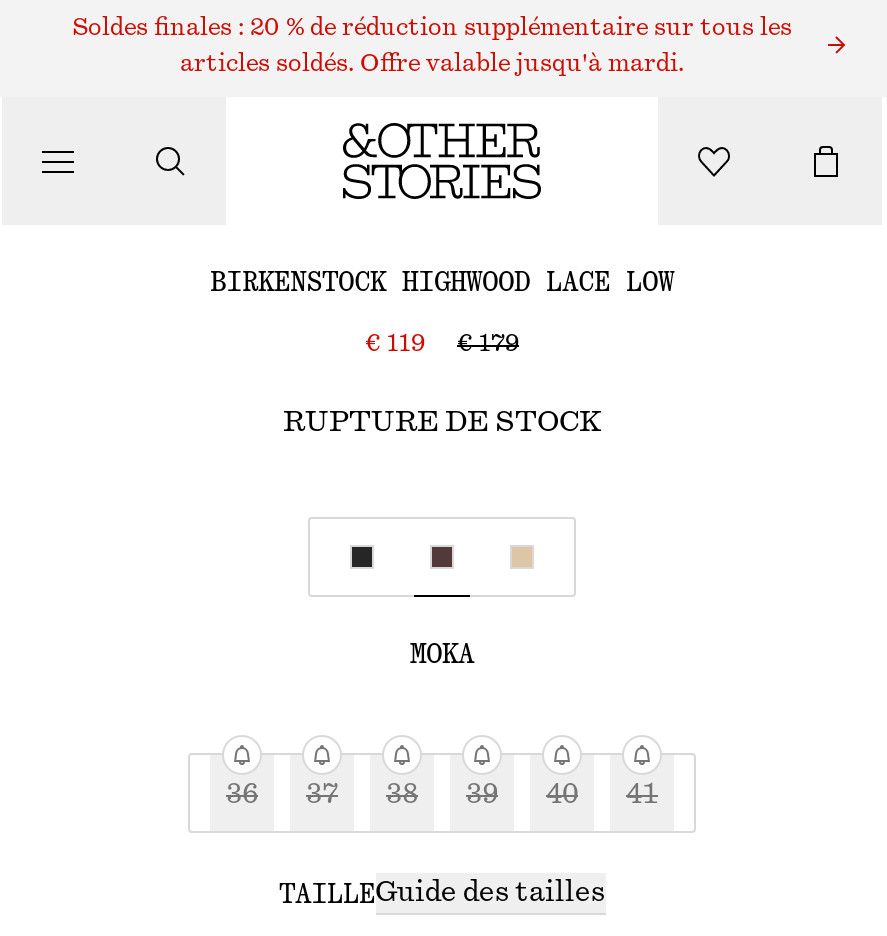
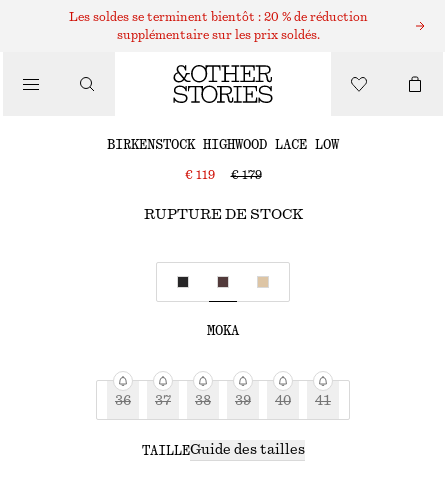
- Soldes finales : 20 % de réduction supplémentaire sur tous les
+ Les soldes se terminent bientôt : 20 % de réduction

- articles soldés. Offre valable jusqu'à mardi.
+ supplémentaire sur les prix soldés.
